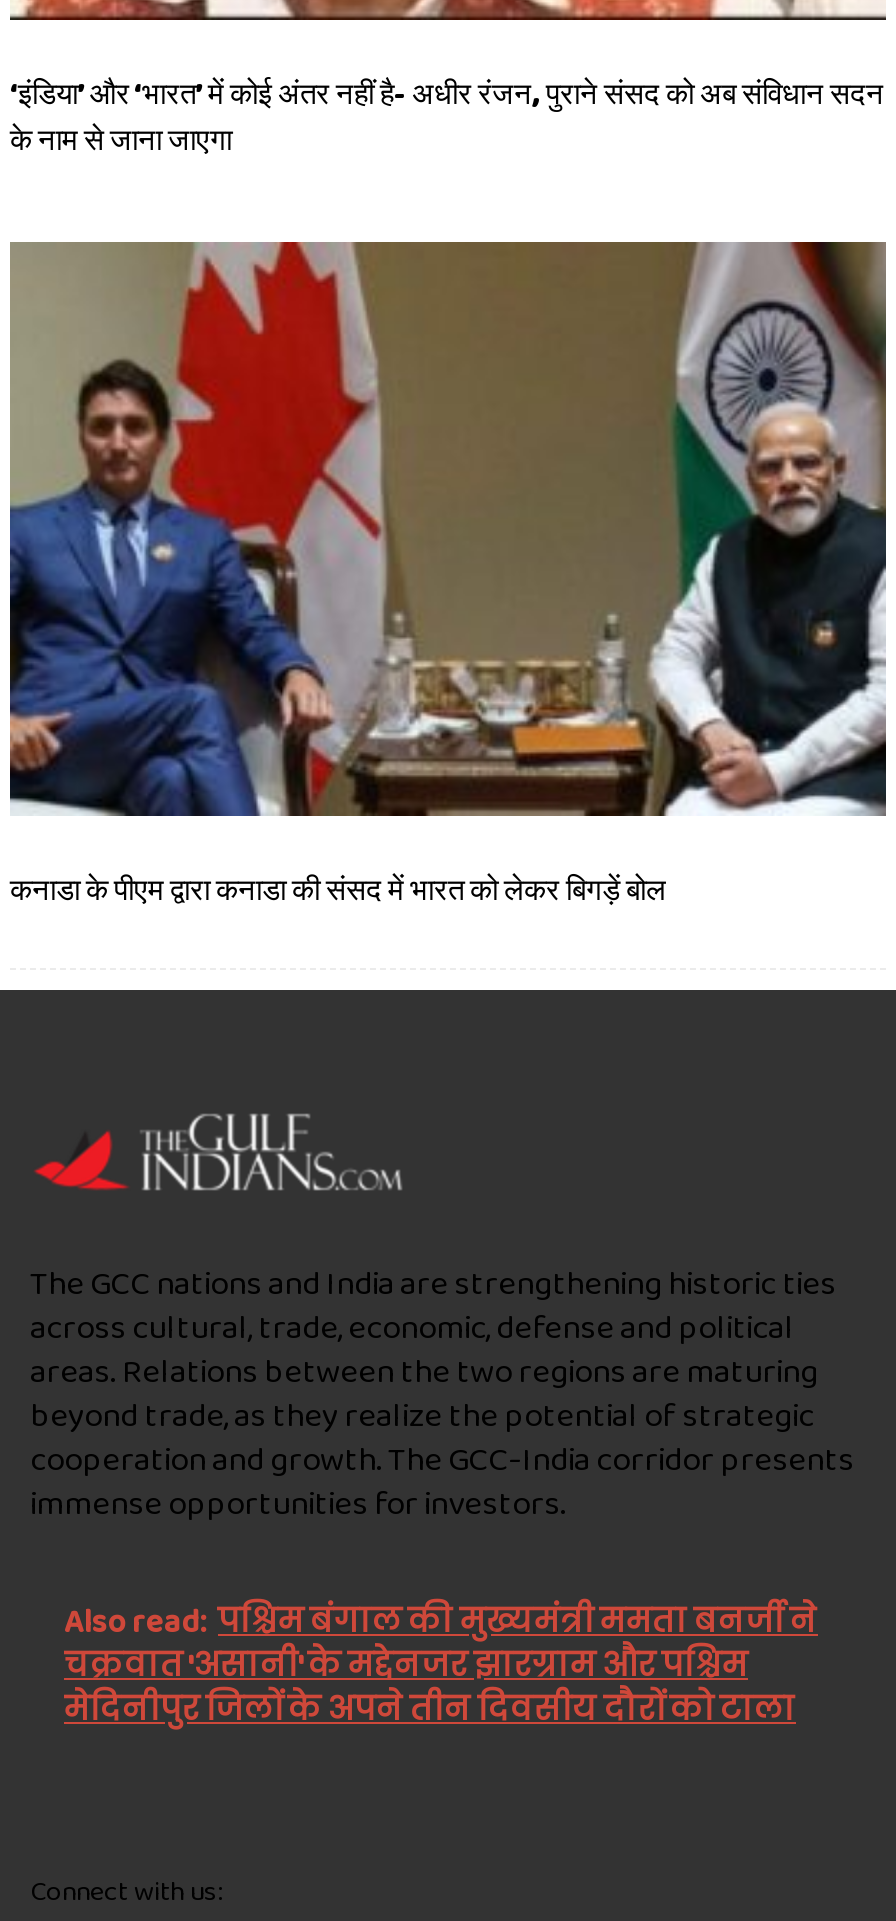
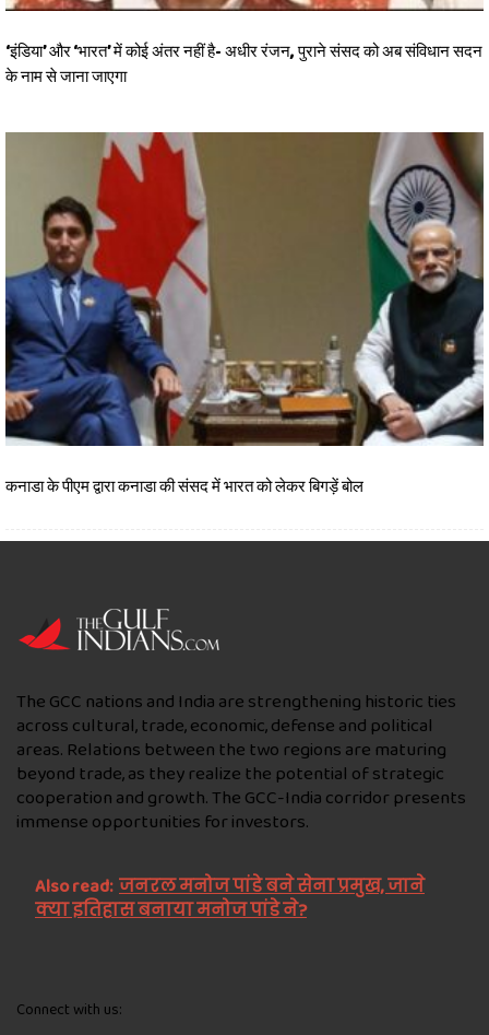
- Also read: पश्चिम बंगाल की मुख्यमंत्री ममता बनर्जी ने
- चक्रवात 'असानी' के मद्देनजर झारग्राम और पश्चिम
- मेदिनीपुर जिलों के अपने तीन दिवसीय दौरों को टाला
+ Also read: जनरल मनोज पांडे बने सेना प्रमुख, जाने
+ क्या इतिहास बनाया मनोज पांडे ने?
